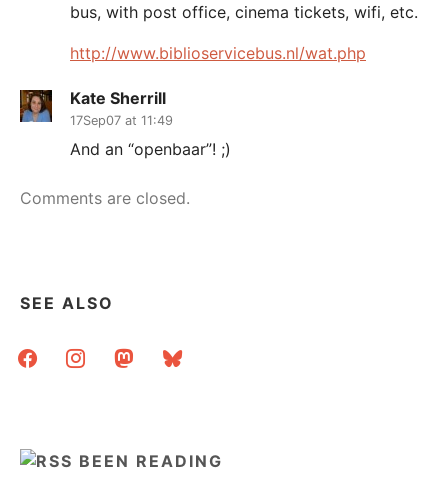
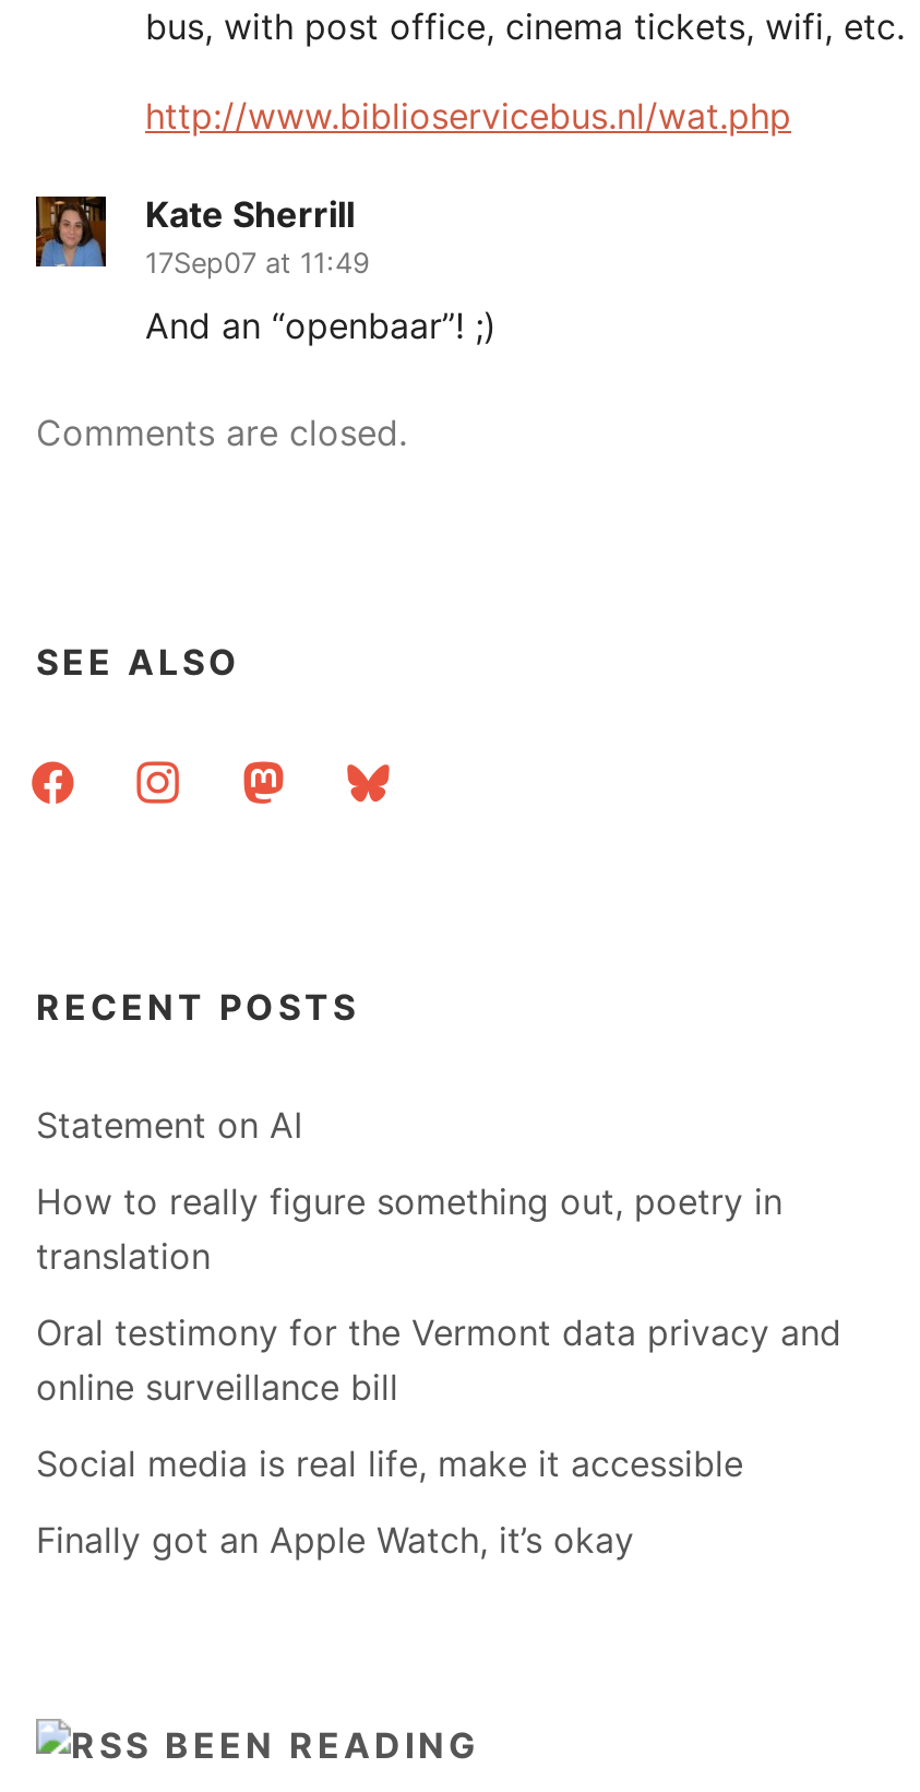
+ RECENT POSTS
+ Statement on AI
+ How to really figure something out, poetry in
+ translation
+ Oral testimony for the Vermont data privacy and
+ online surveillance bill
+ Social media is real life, make it accessible
+ Finally got an Apple Watch, it’s okay
